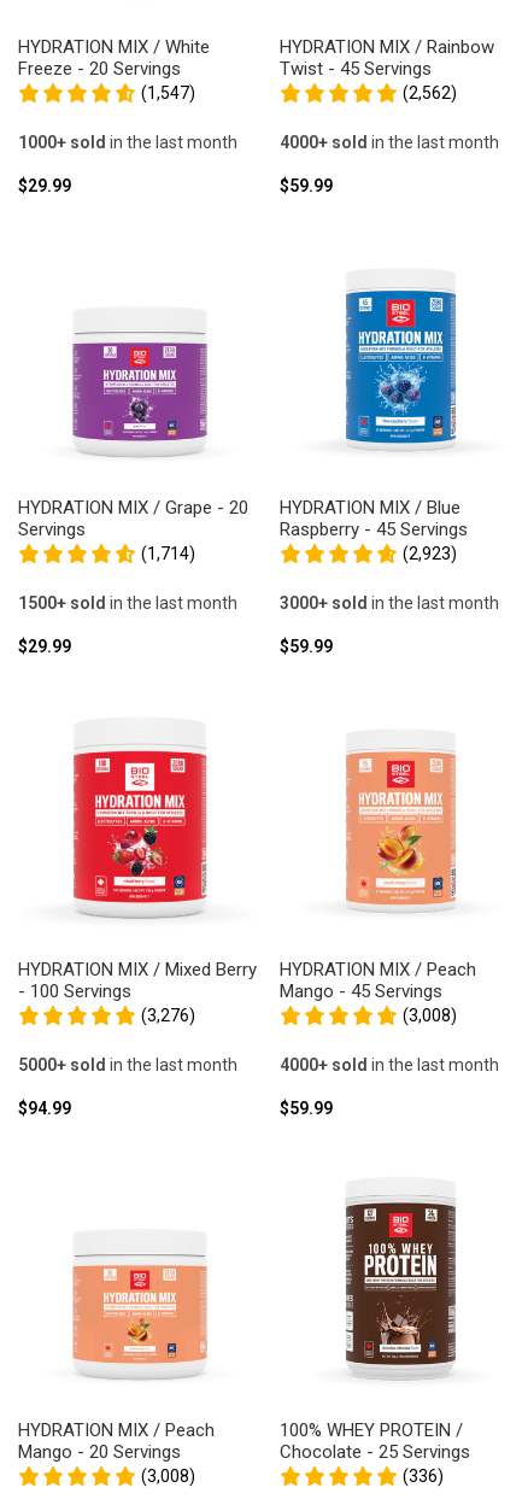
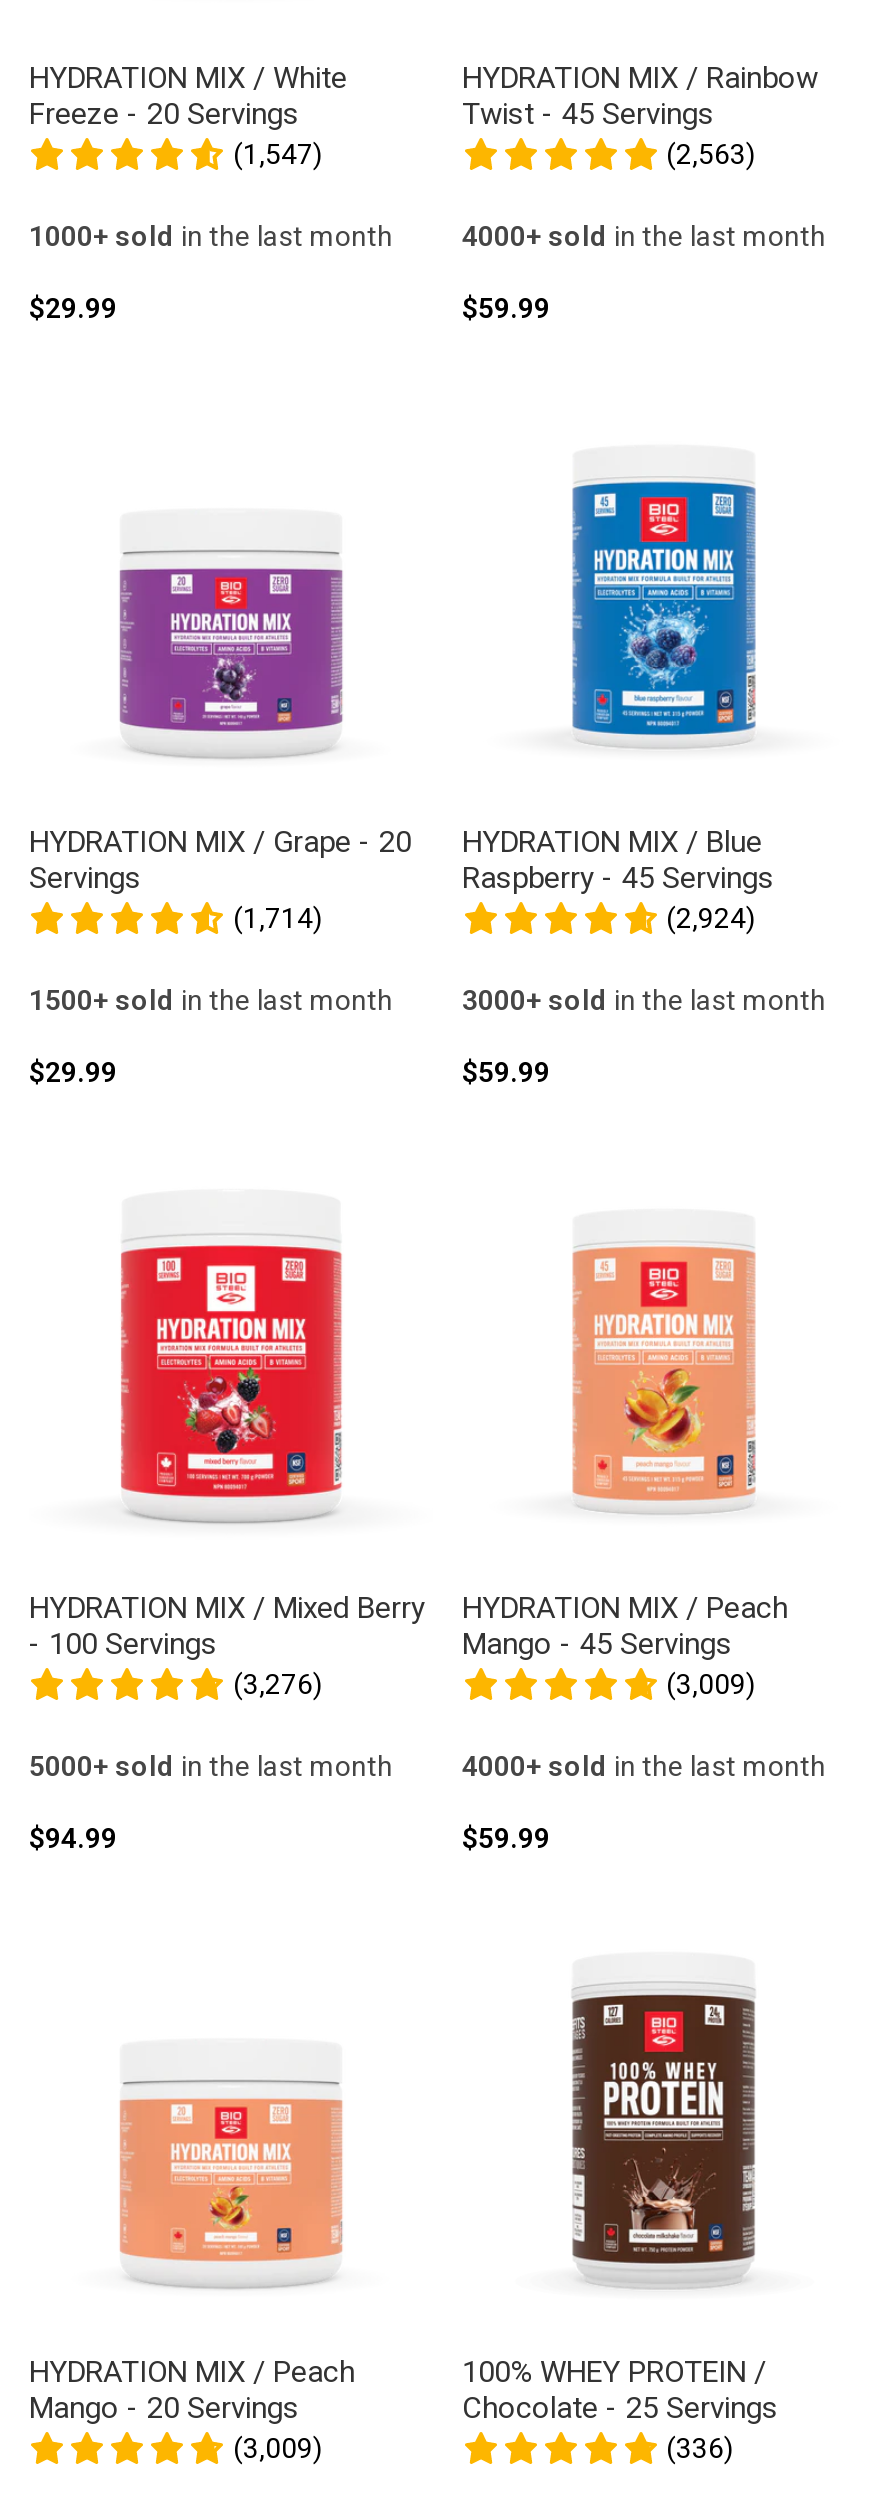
- (2,562)
+ (2,563)

- (2,923)
+ (2,924)

- (3,008)
+ (3,009)

- (3,008)
+ (3,009)
